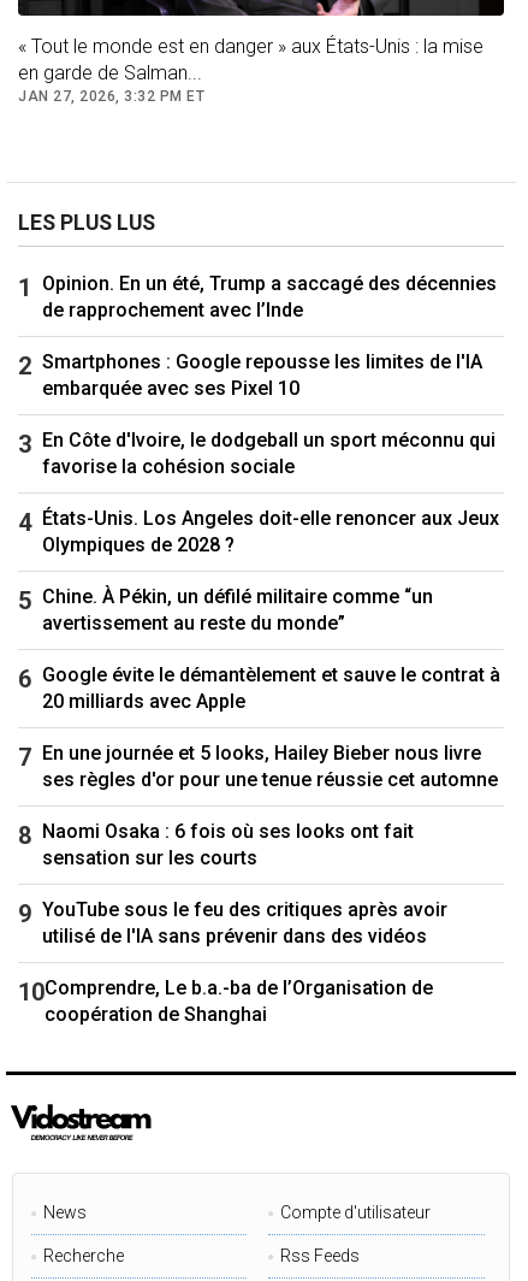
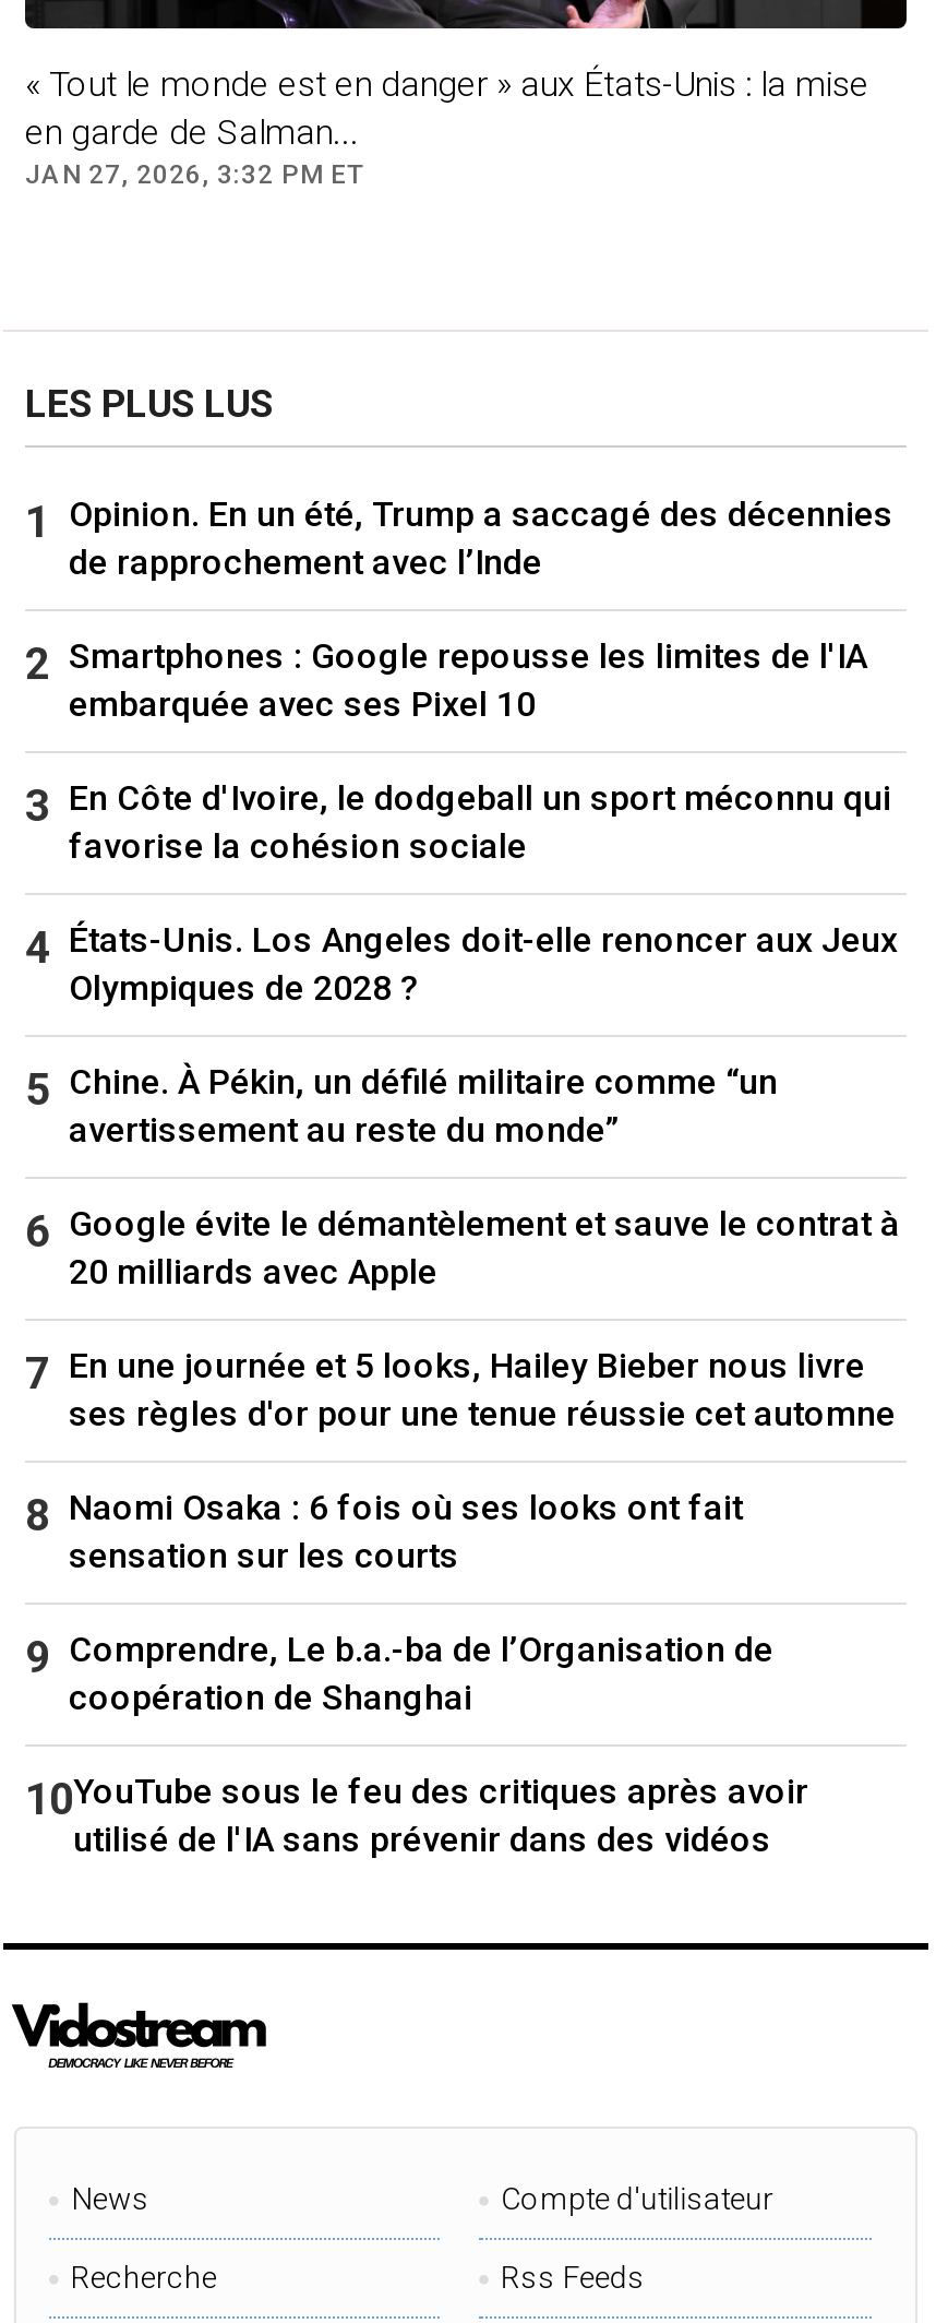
moved down: YouTube sous le feu des critiques après avoir | utilisé de l'IA sans prévenir dans des vidéos

moved up: Comprendre, Le b.a.-ba de l’Organisation de | coopération de Shanghai
